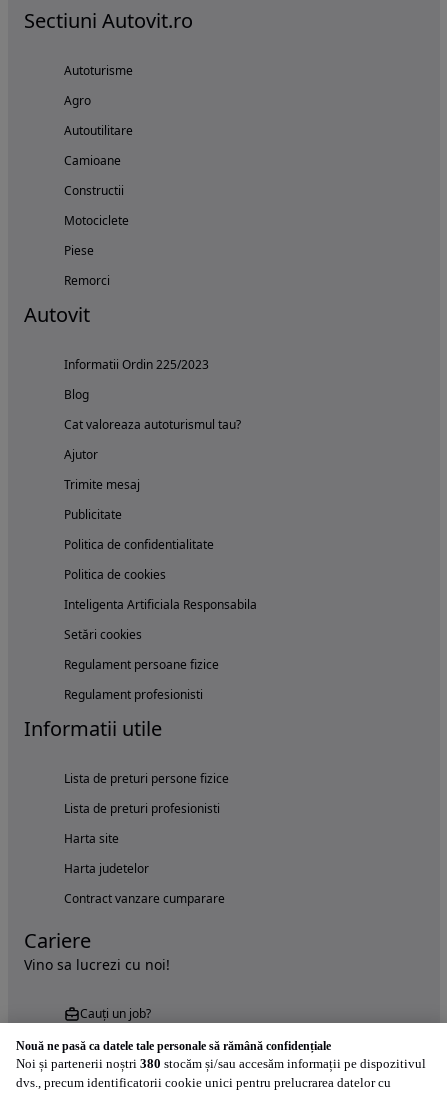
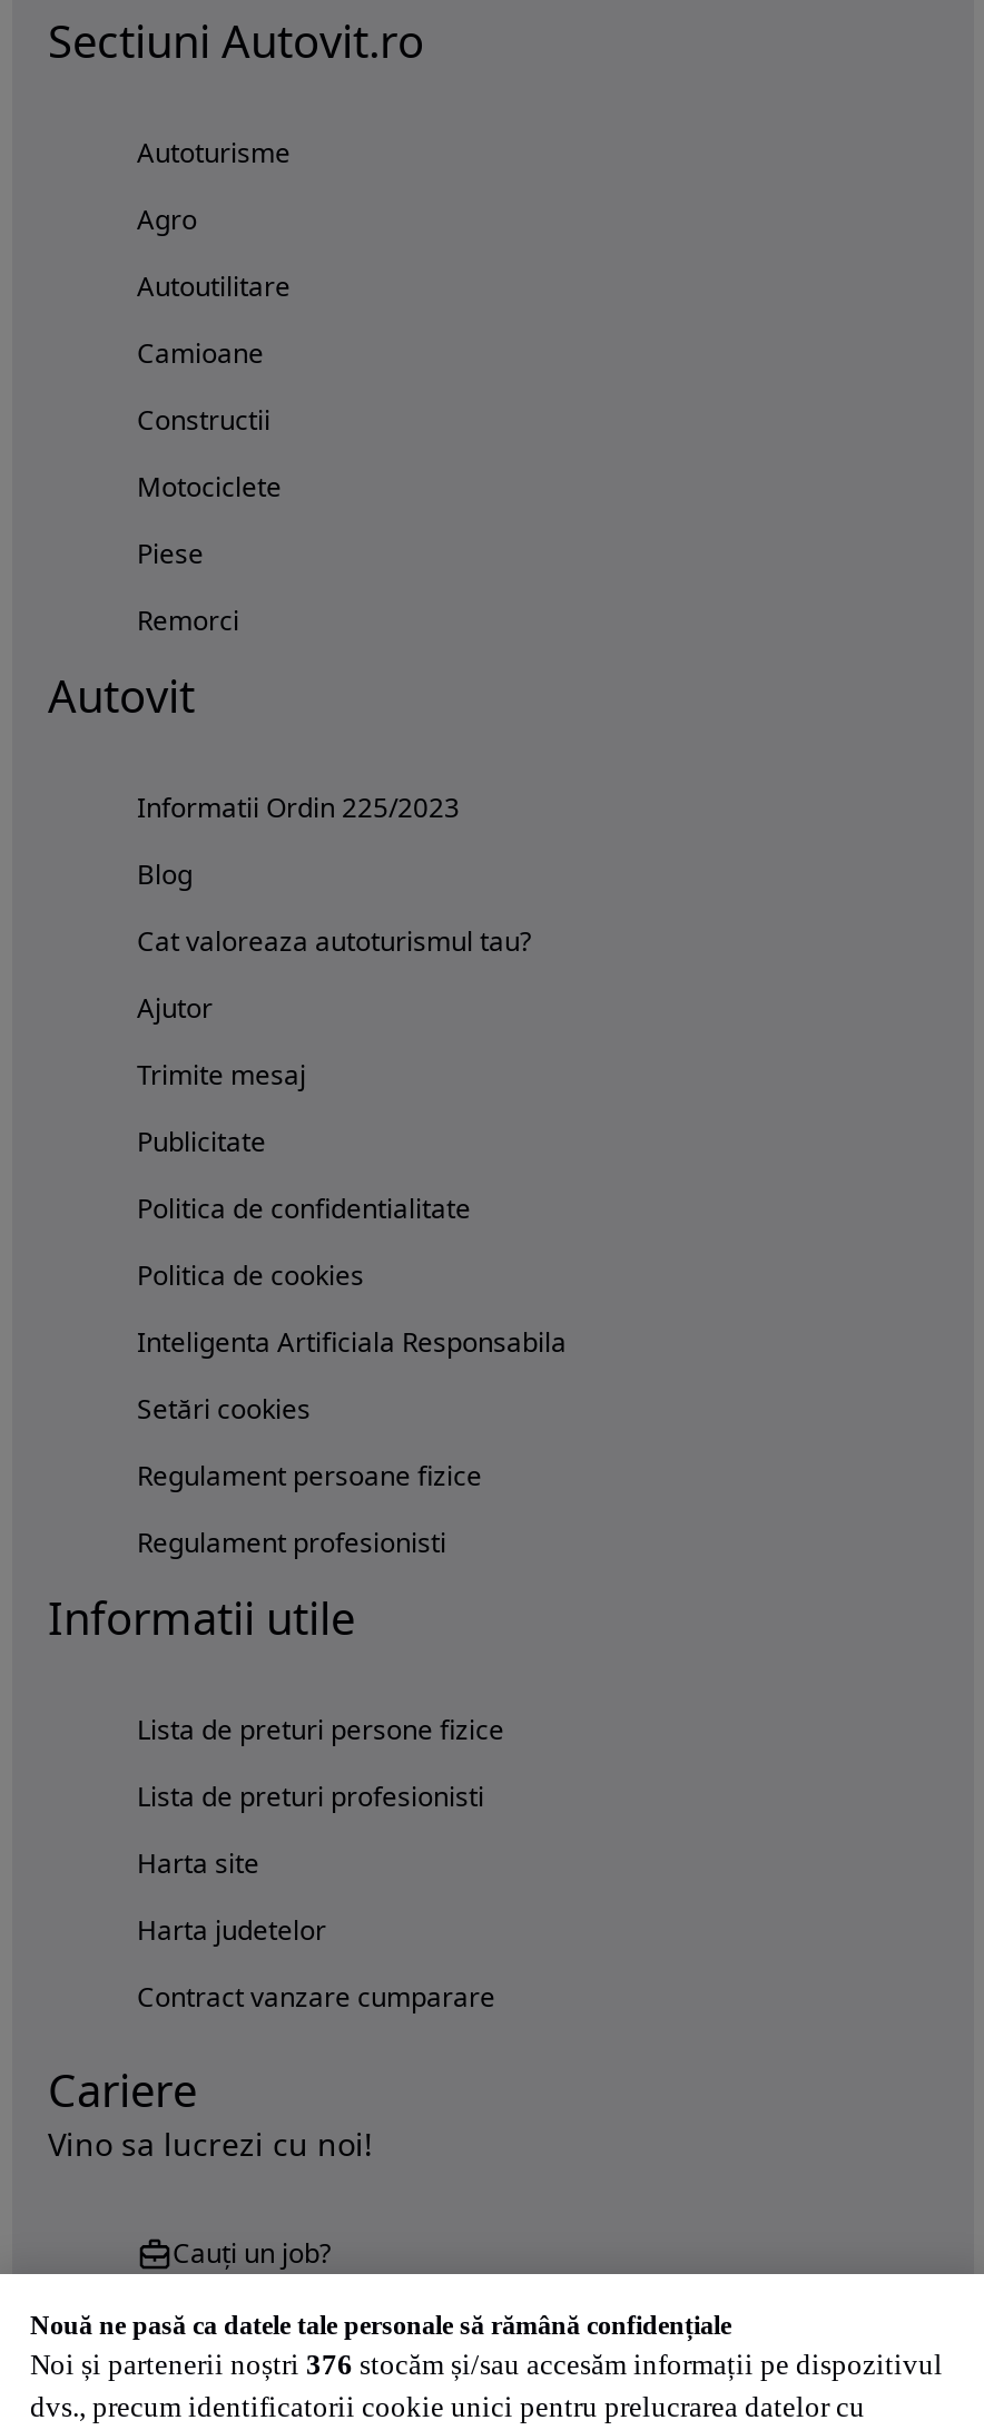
- Noi și partenerii noștri 380 stocăm și/sau accesăm informații pe dispozitivul
+ Noi și partenerii noștri 376 stocăm și/sau accesăm informații pe dispozitivul
